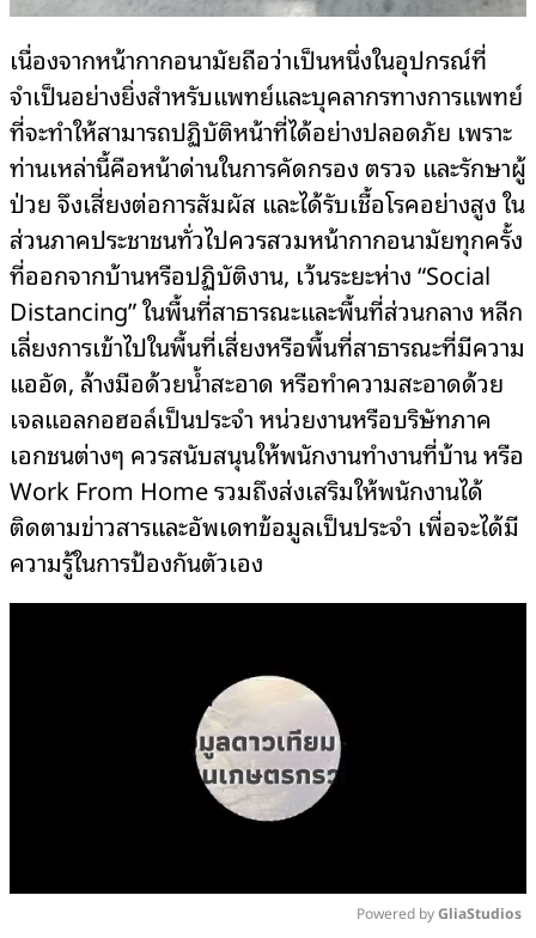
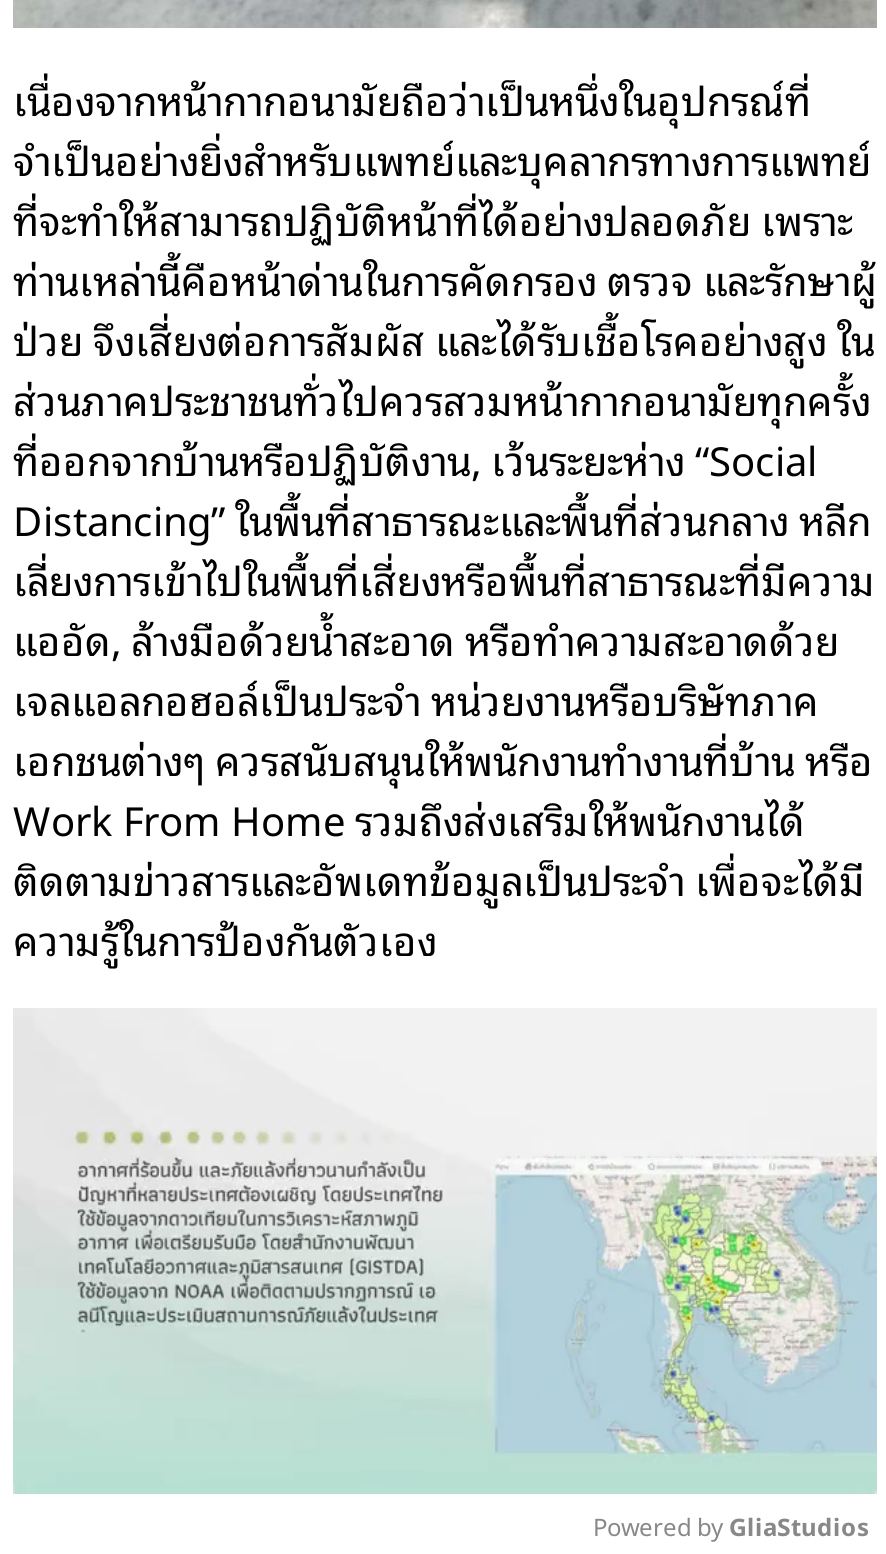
- [image]
+ [image]
